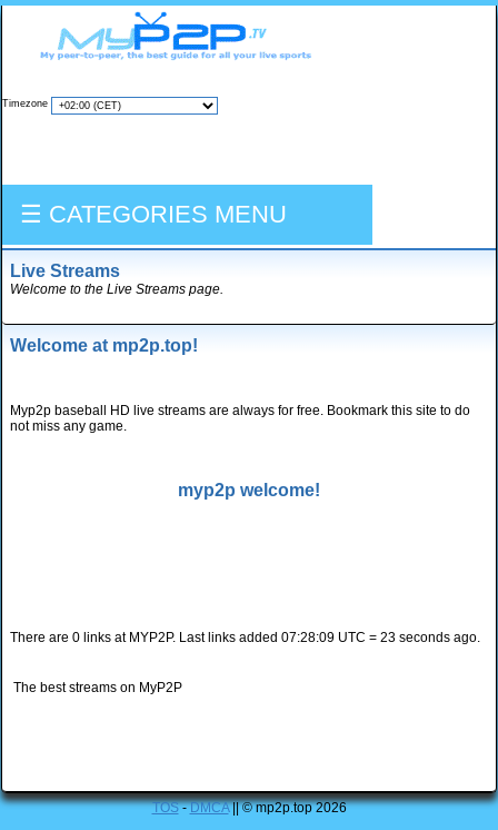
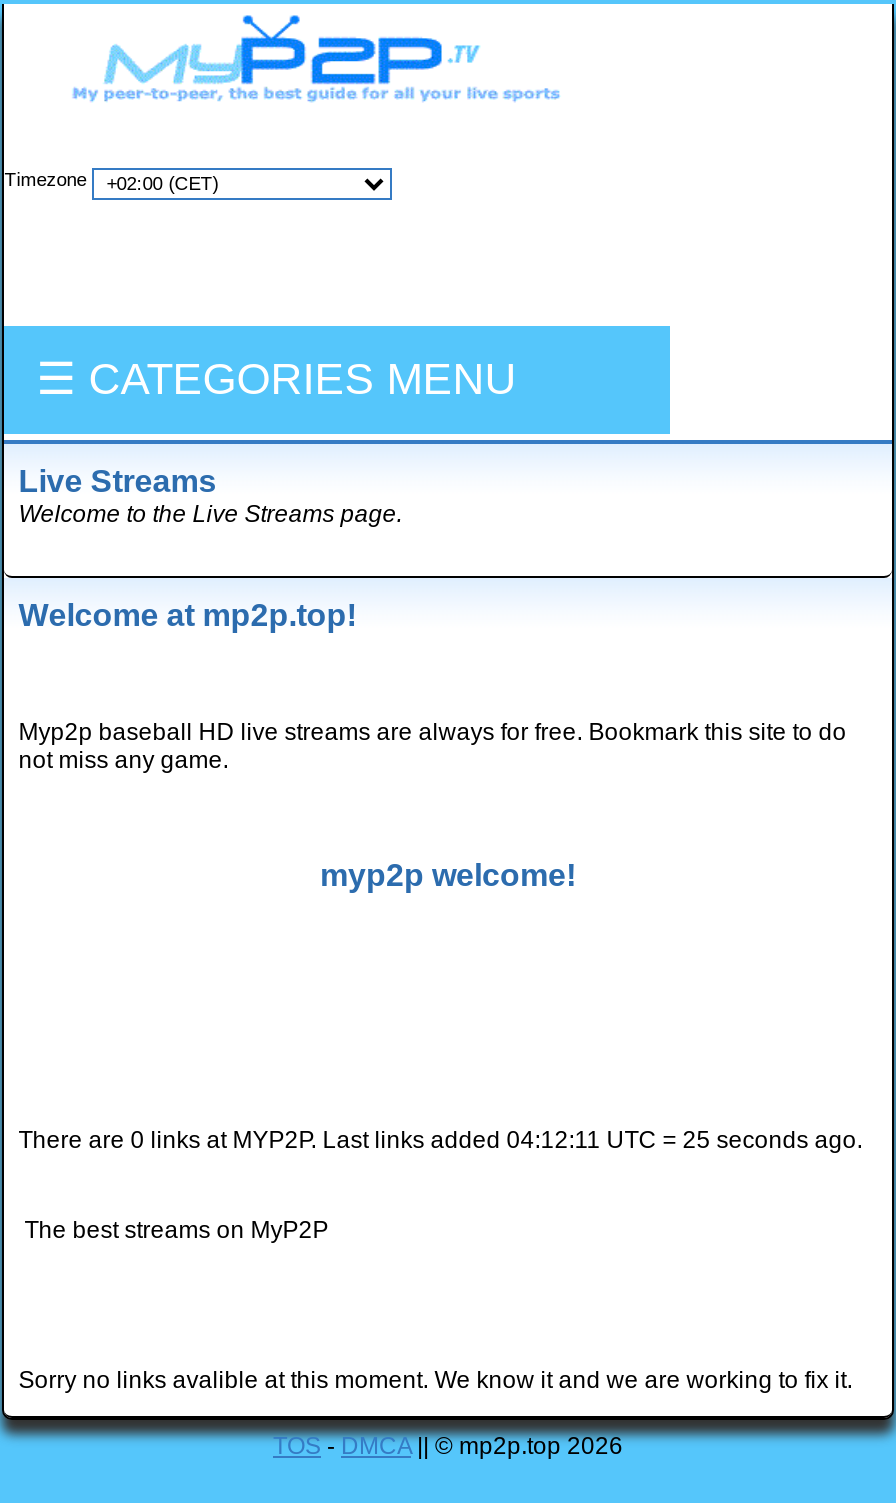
- There are 0 links at MYP2P. Last links added 07:28:09 UTC = 23 seconds ago.
+ There are 0 links at MYP2P. Last links added 04:12:11 UTC = 25 seconds ago.

+ Sorry no links avalible at this moment. We know it and we are working to fix it.
